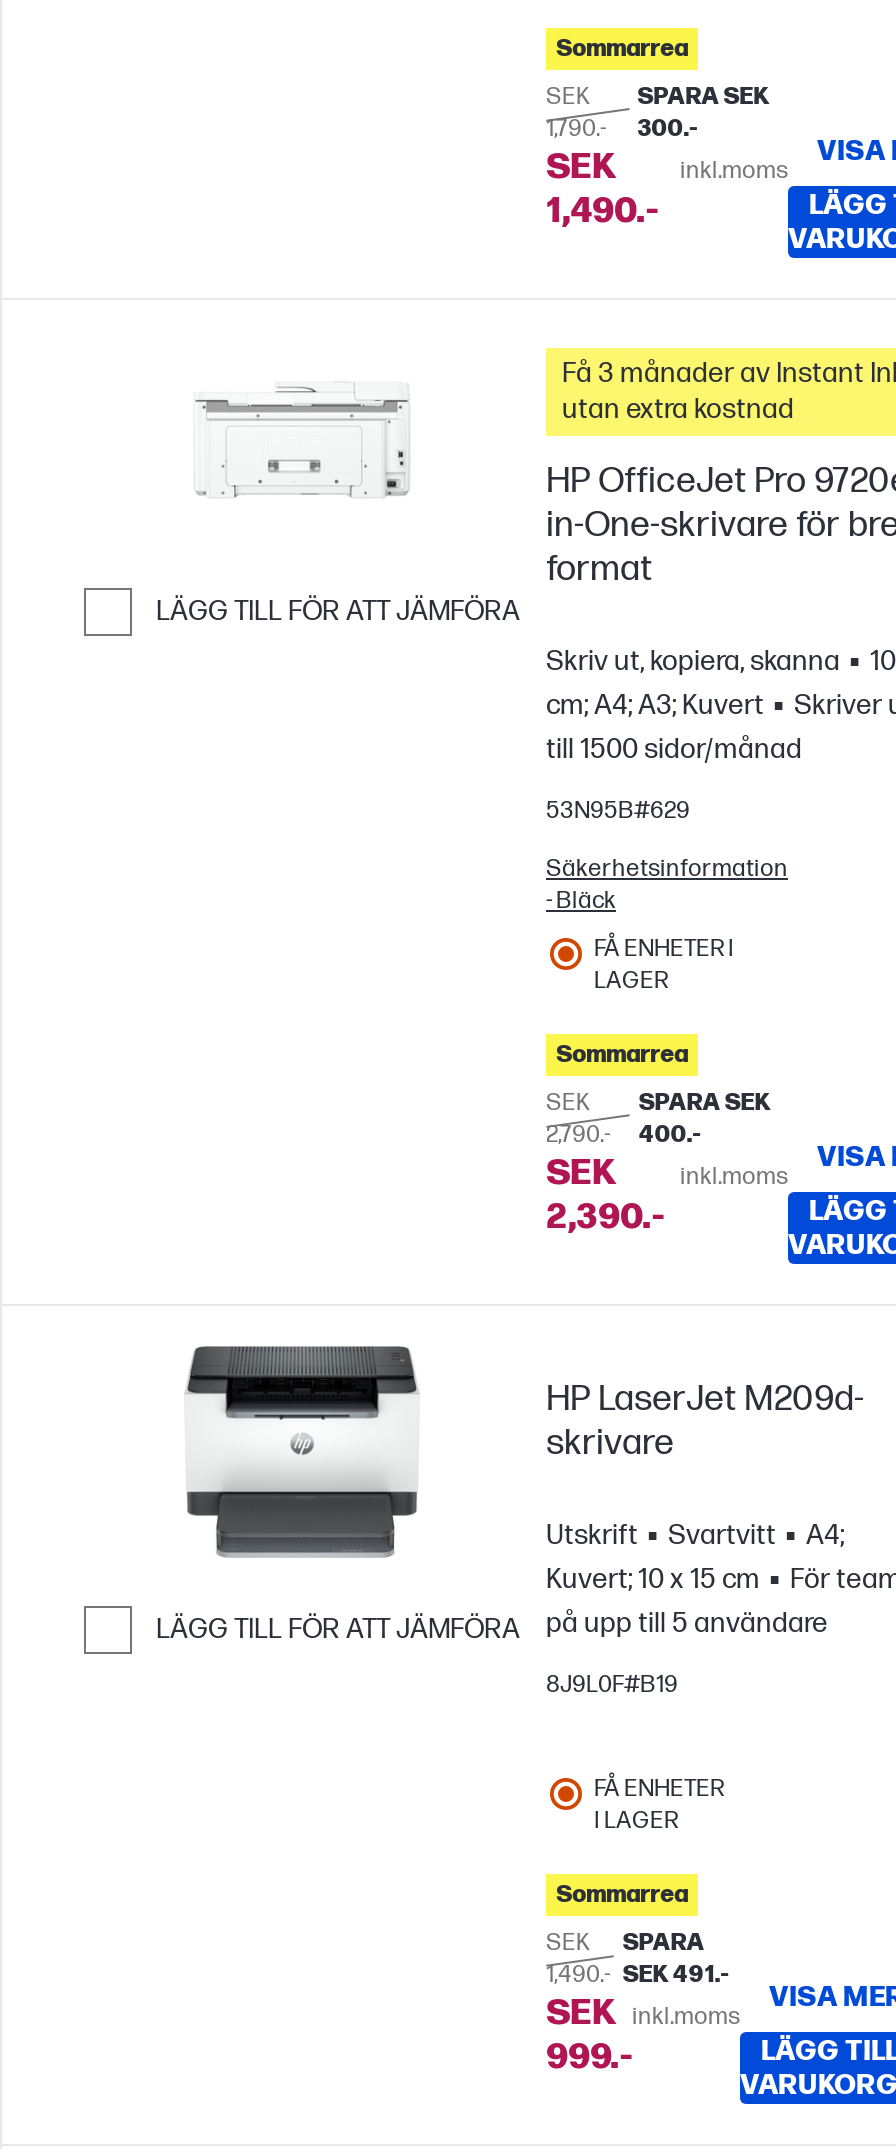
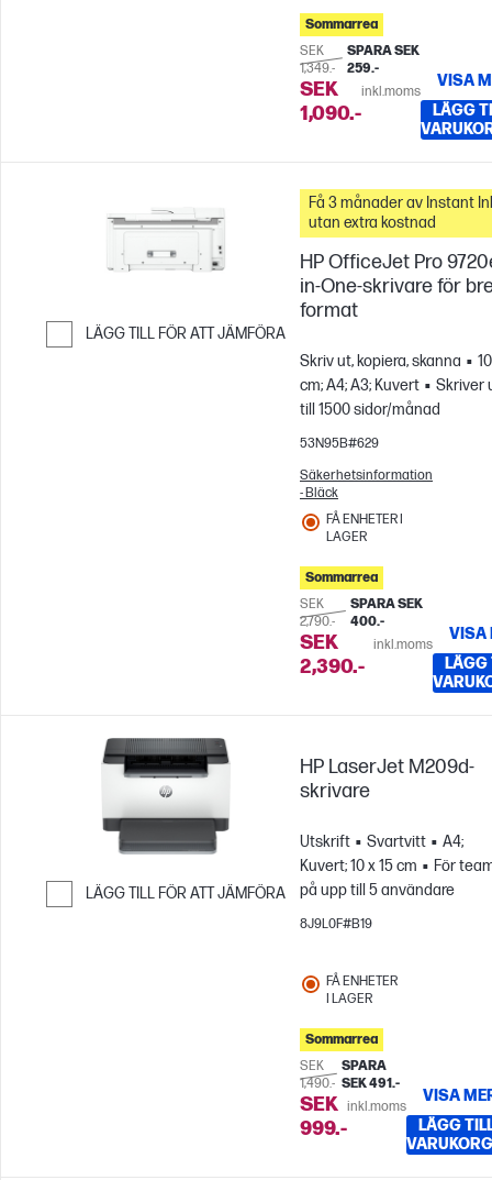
- 1,790.-
+ 1,349.-

- 300.-
+ 259.-

- 1,490.-
+ 1,090.-
